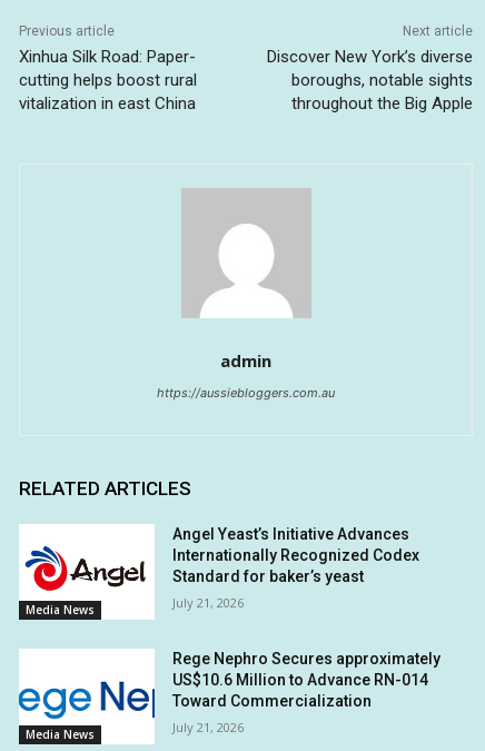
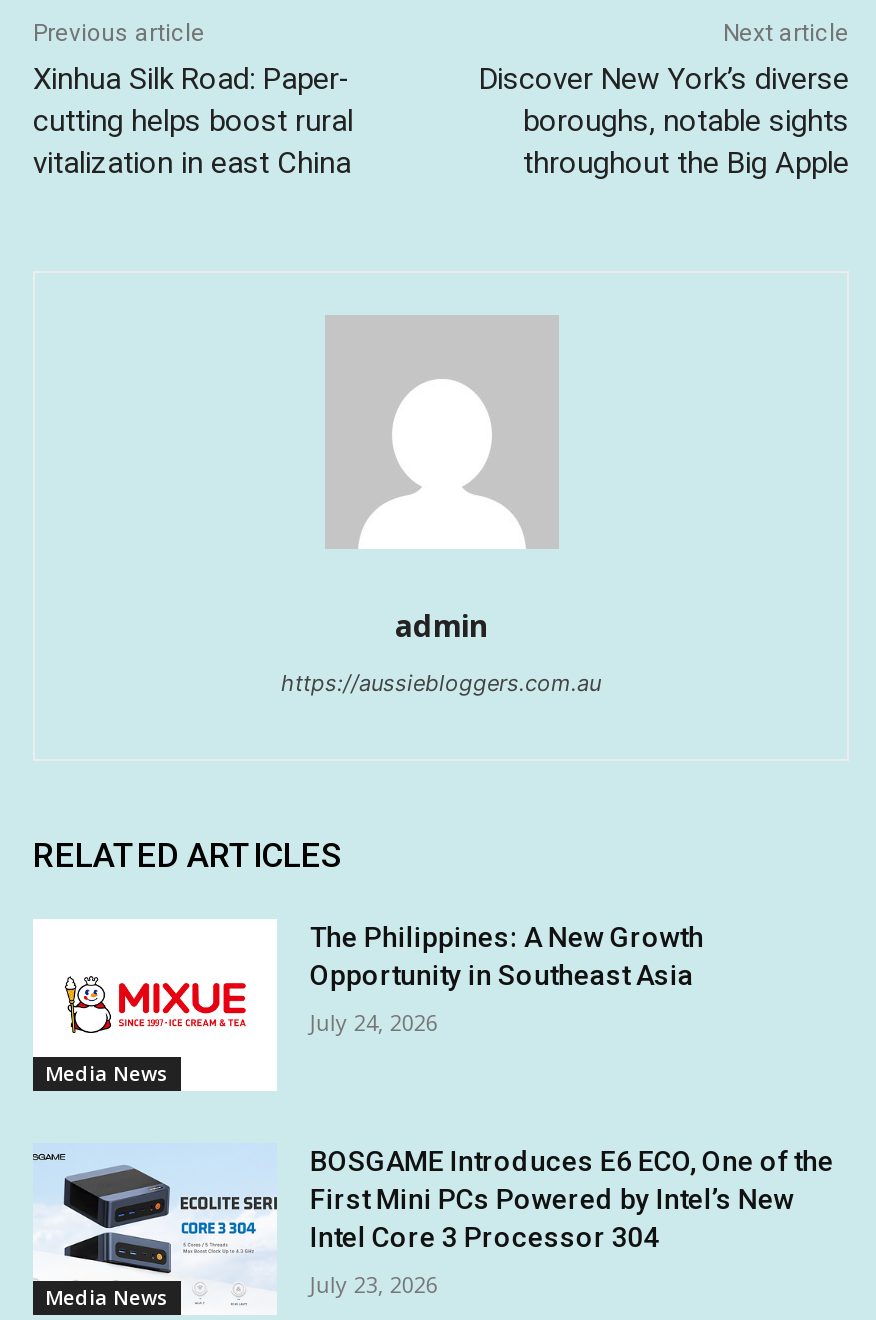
- [image]
- Angel Yeast’s Initiative Advances
- Internationally Recognized Codex
- Standard for baker’s yeast
+ [image]
+ The Philippines: A New Growth
+ Opportunity in Southeast Asia

- July 21, 2026
+ July 24, 2026

- [image]
- Rege Nephro Secures approximately
- US$10.6 Million to Advance RN-014
- Toward Commercialization
+ [image]
+ BOSGAME Introduces E6 ECO, One of the
+ First Mini PCs Powered by Intel’s New
+ Intel Core 3 Processor 304

- July 21, 2026
+ July 23, 2026
